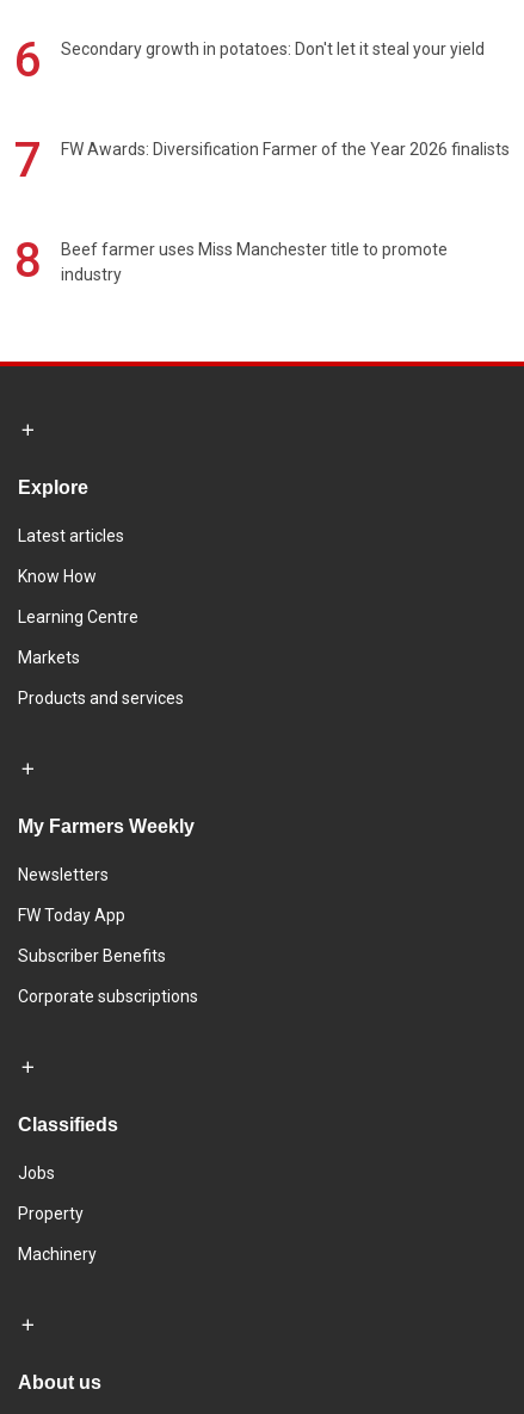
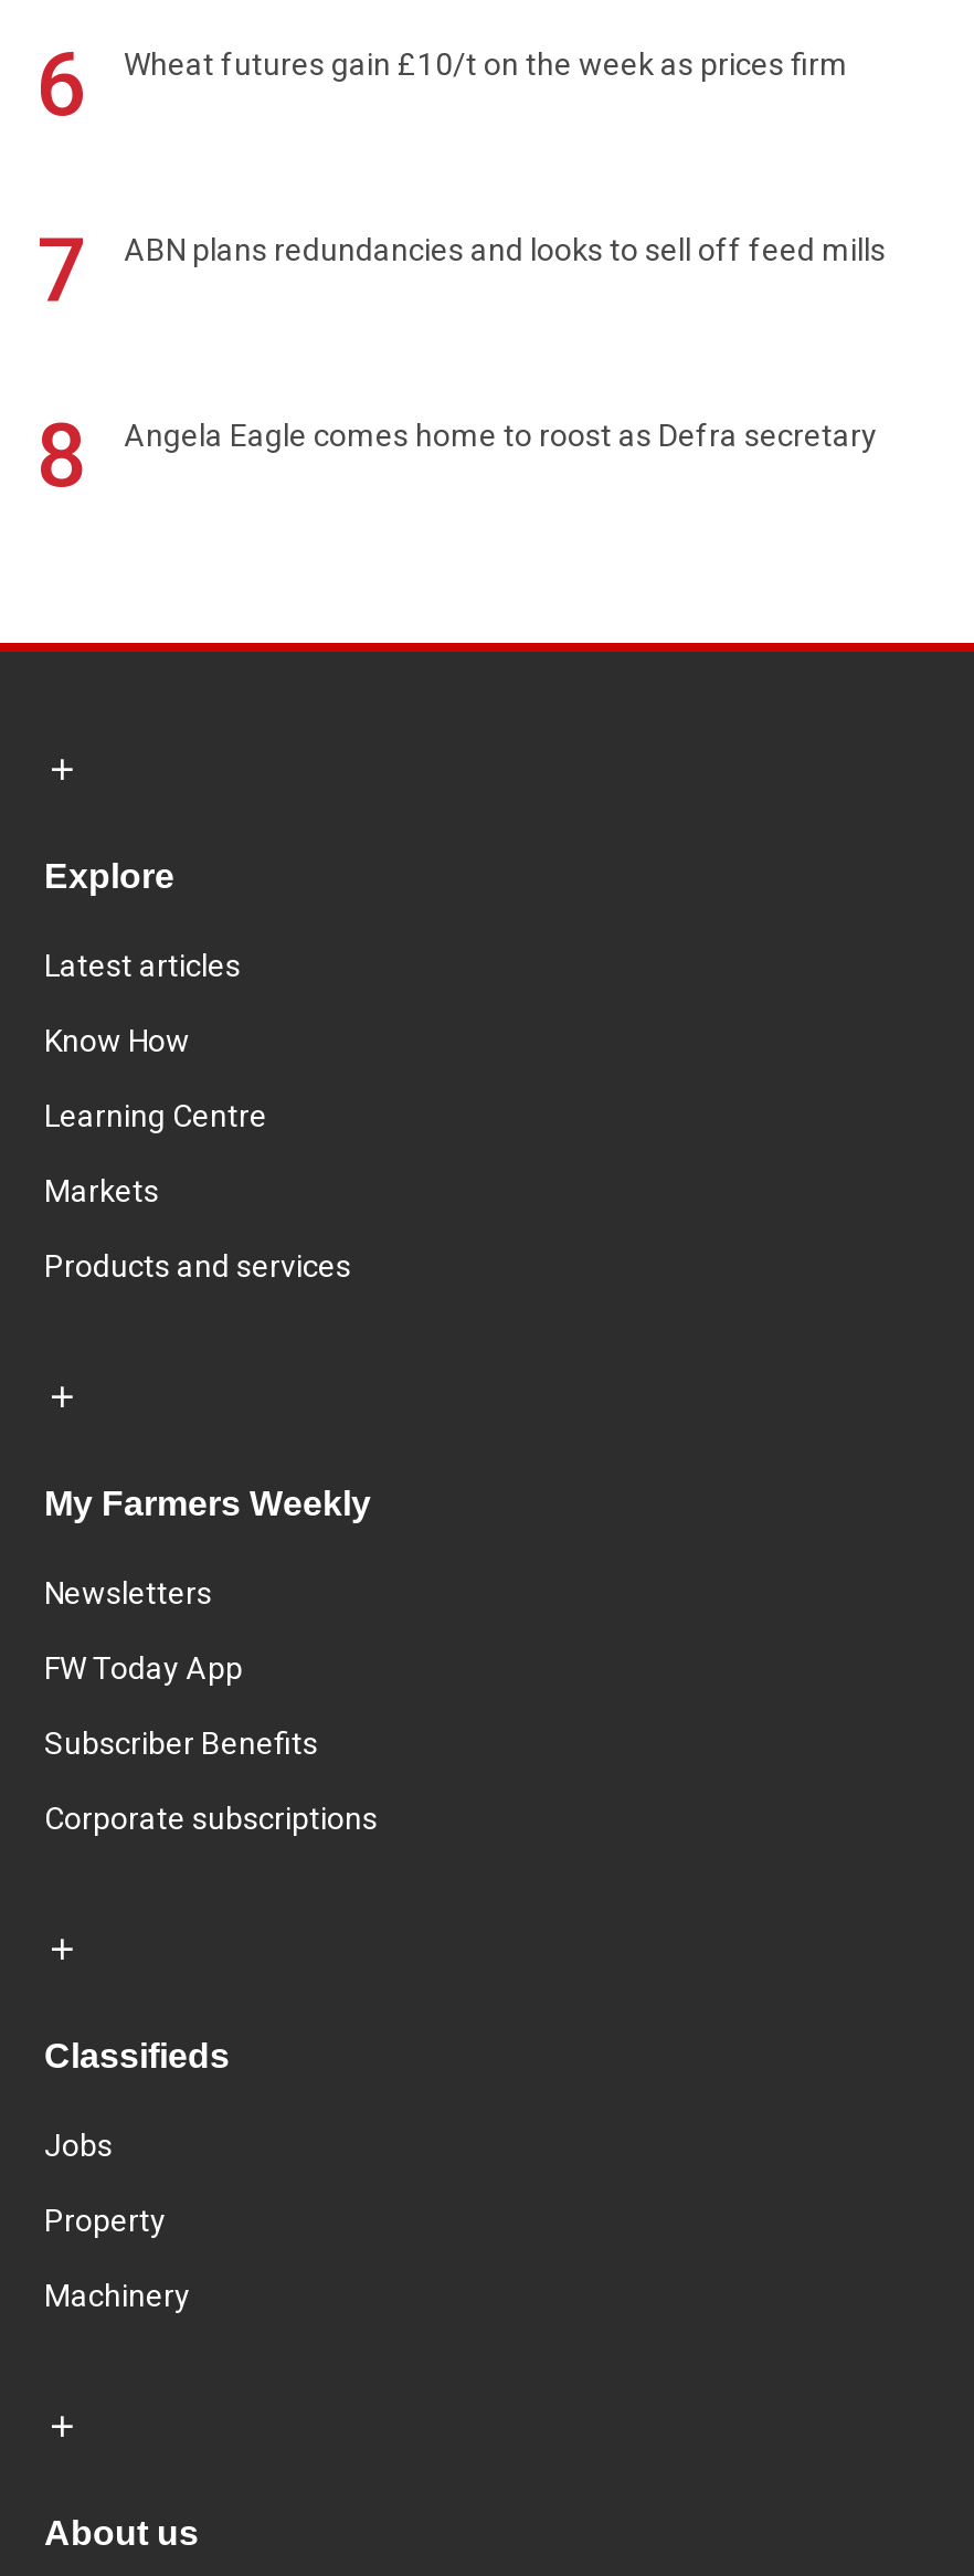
- Secondary growth in potatoes: Don't let it steal your yield
+ Wheat futures gain £10/t on the week as prices firm

- FW Awards: Diversification Farmer of the Year 2026 finalists
+ ABN plans redundancies and looks to sell off feed mills

- Beef farmer uses Miss Manchester title to promote
- industry
+ Angela Eagle comes home to roost as Defra secretary
